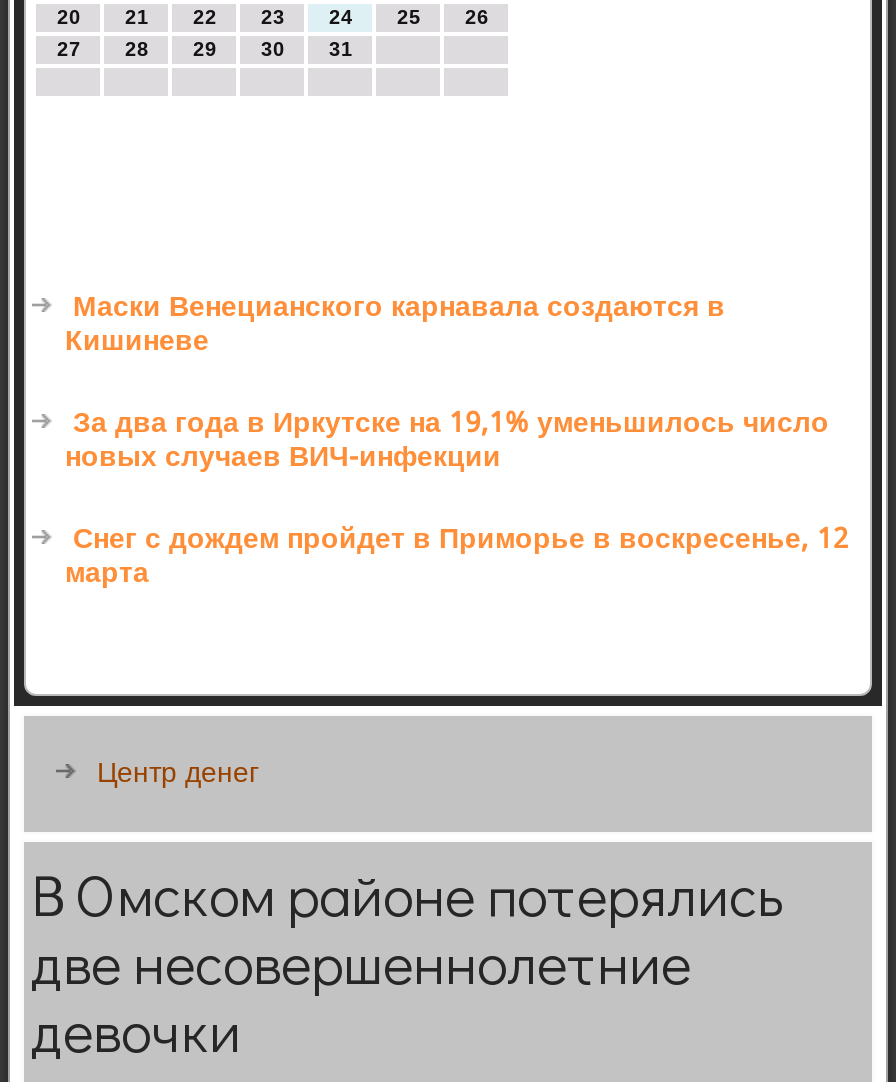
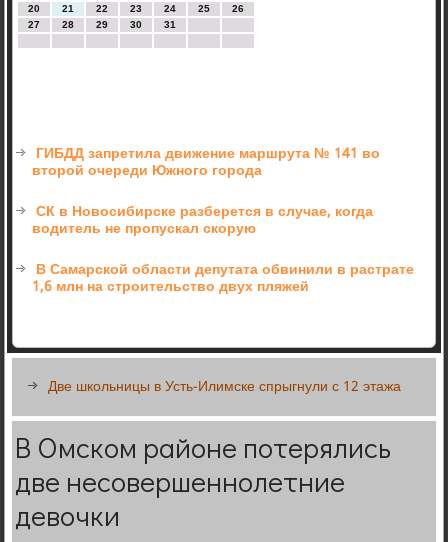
- Маски Венецианского карнавала создаются в
- Кишиневе
+ ГИБДД запретила движение маршрута № 141 во
+ второй очереди Южного города

- За два года в Иркутске на 19,1% уменьшилось число
- новых случаев ВИЧ-инфекции
+ СК в Новосибирске разберется в случае, когда
+ водитель не пропускал скорую

- Снег с дождем пройдет в Приморье в воскресенье, 12
- марта
+ В Самарской области депутата обвинили в растрате
+ 1,6 млн на строительство двух пляжей

- Центр денег
+ Две школьницы в Усть-Илимске спрыгнули с 12 этажа
